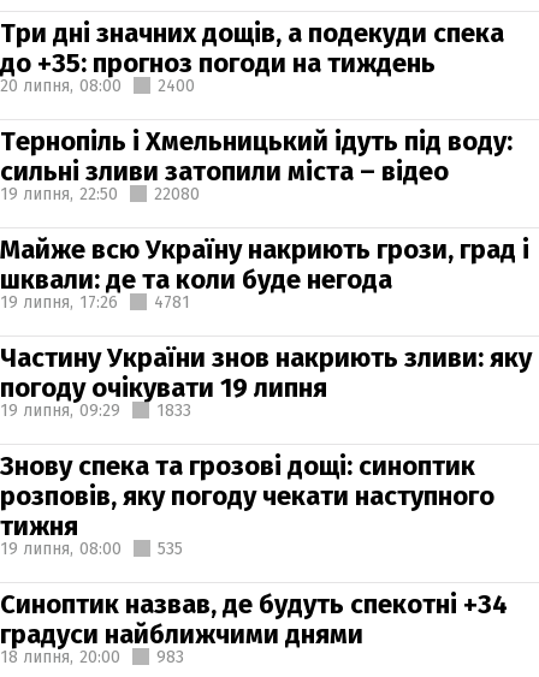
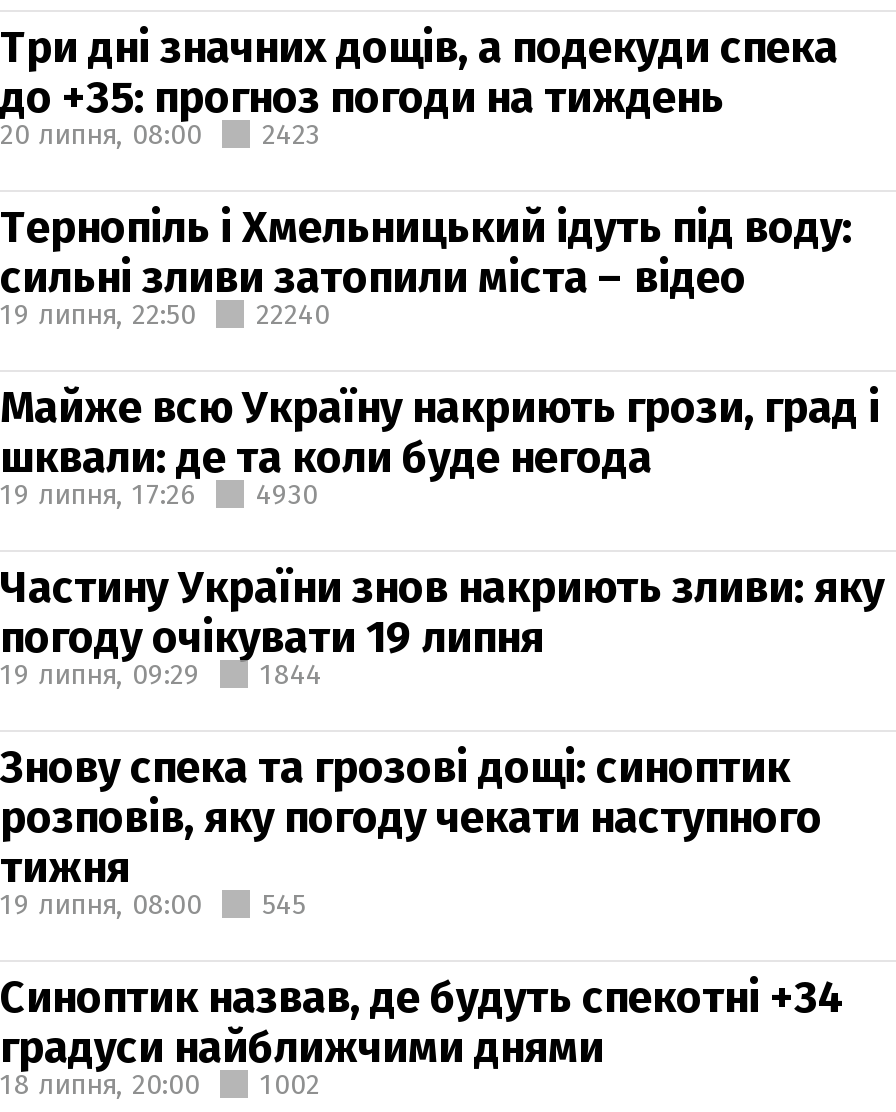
- 20 липня, 08:00 2400
+ 20 липня, 08:00 2423

- 19 липня, 22:50 22080
+ 19 липня, 22:50 22240

- 19 липня, 17:26 4781
+ 19 липня, 17:26 4930

- 19 липня, 09:29 1833
+ 19 липня, 09:29 1844

- 19 липня, 08:00 535
+ 19 липня, 08:00 545

- 18 липня, 20:00 983
+ 18 липня, 20:00 1002
